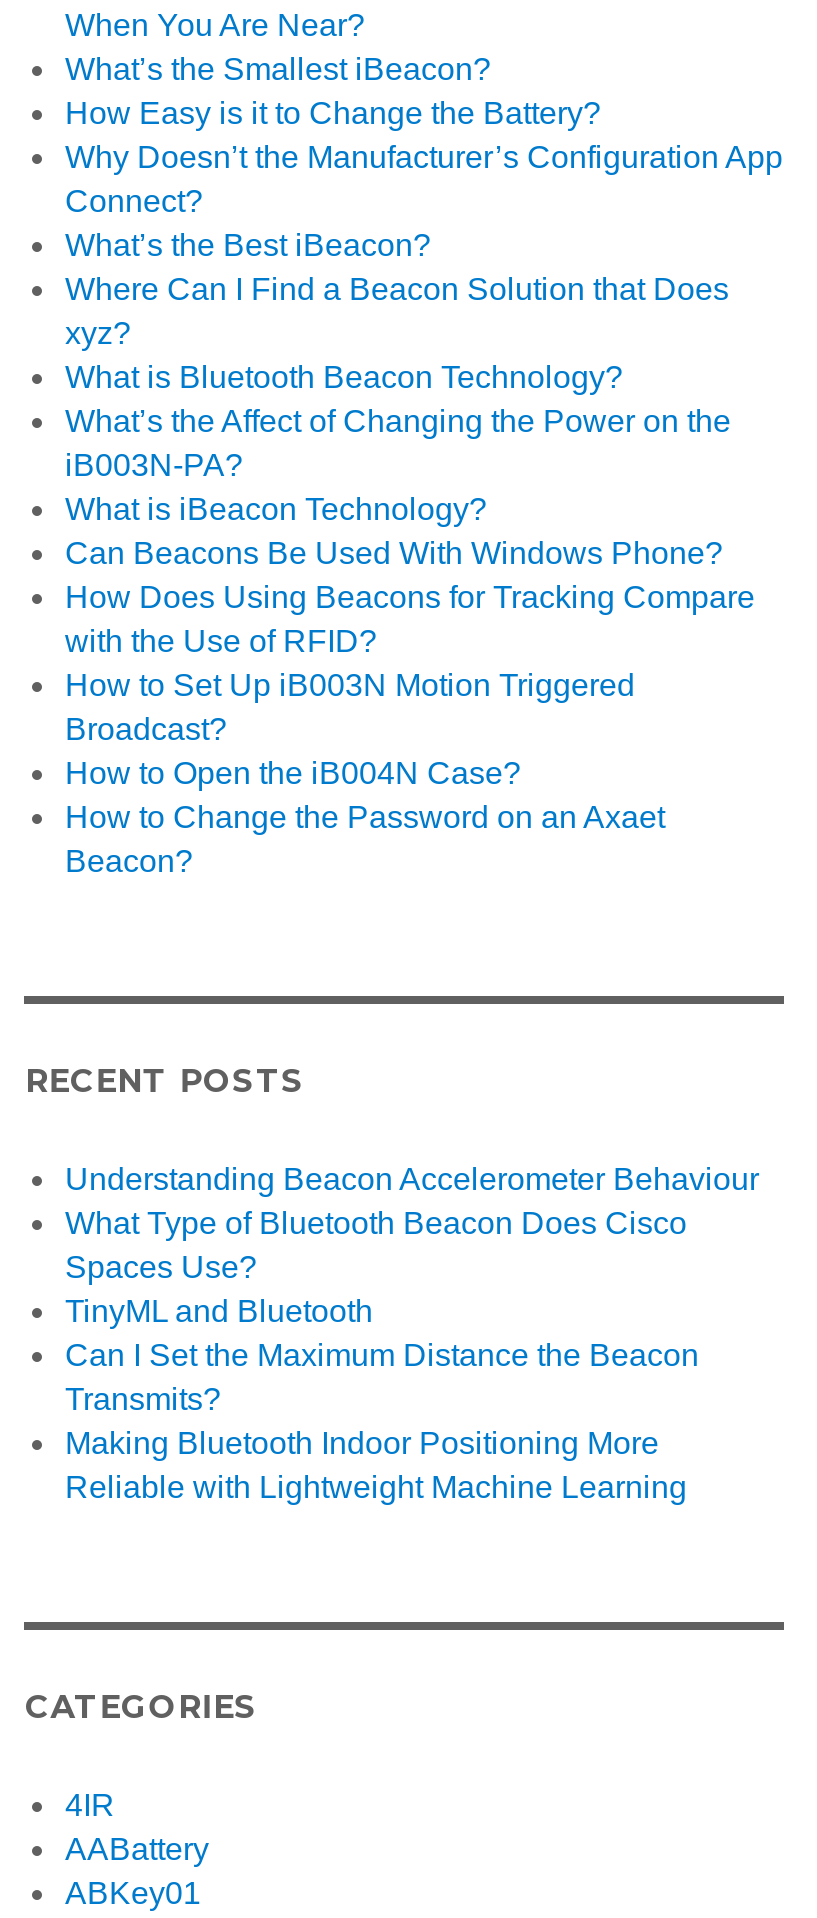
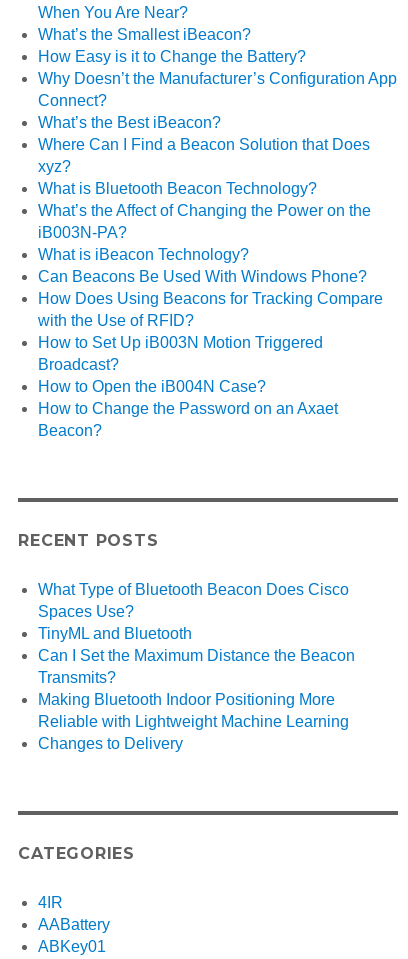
- Understanding Beacon Accelerometer Behaviour

moved up: What Type of Bluetooth Beacon Does Cisco | Spaces Use? | TinyML and Bluetooth | Can I Set the Maximum Distance the Beacon | Transmits? | Making Bluetooth Indoor Positioning More | Reliable with Lightweight Machine Learning

+ Changes to Delivery
